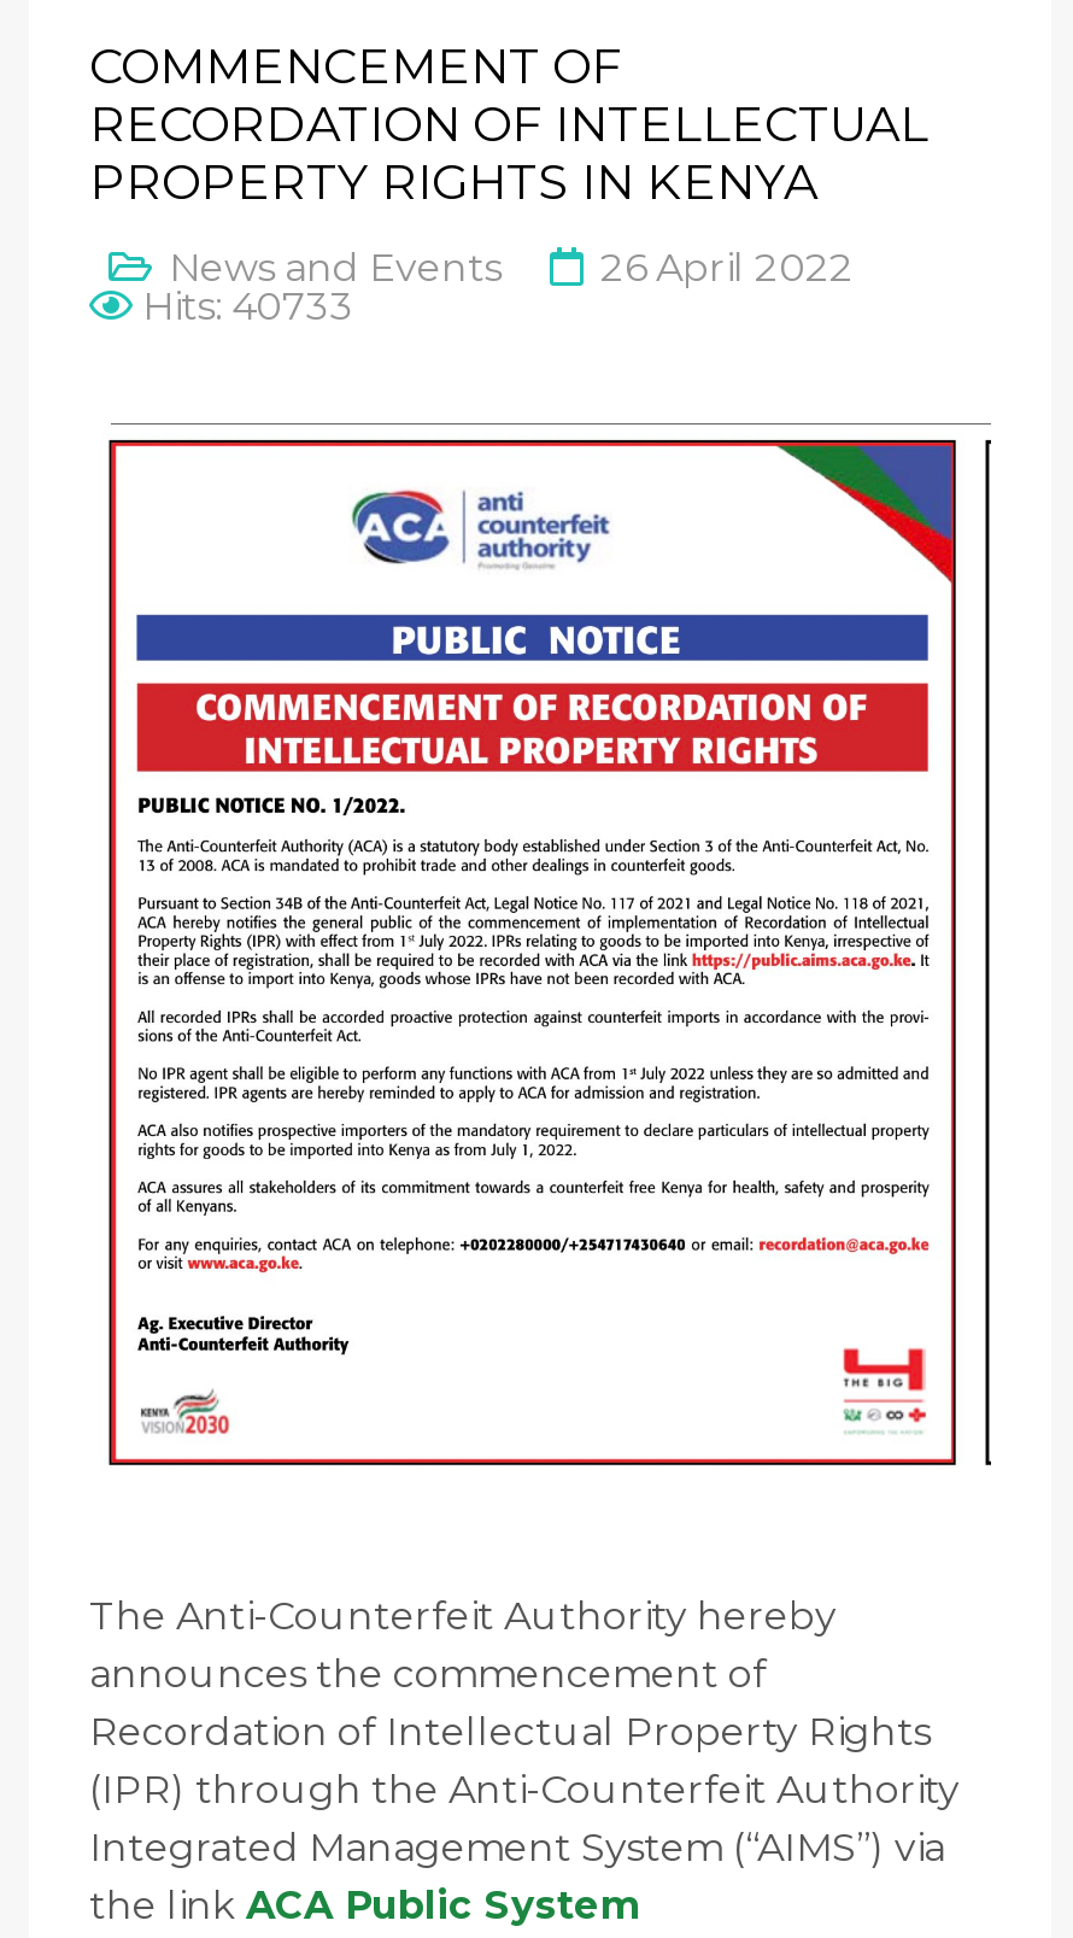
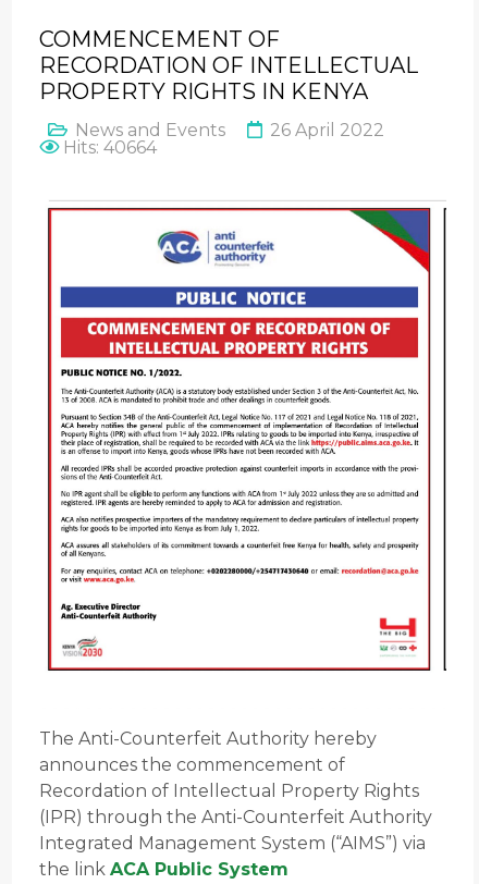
- Hits: 40733
+ Hits: 40664
